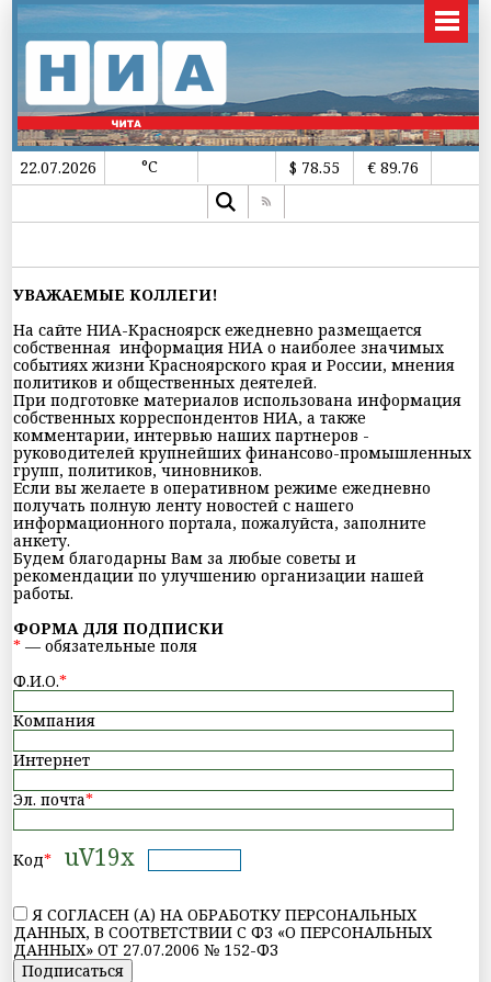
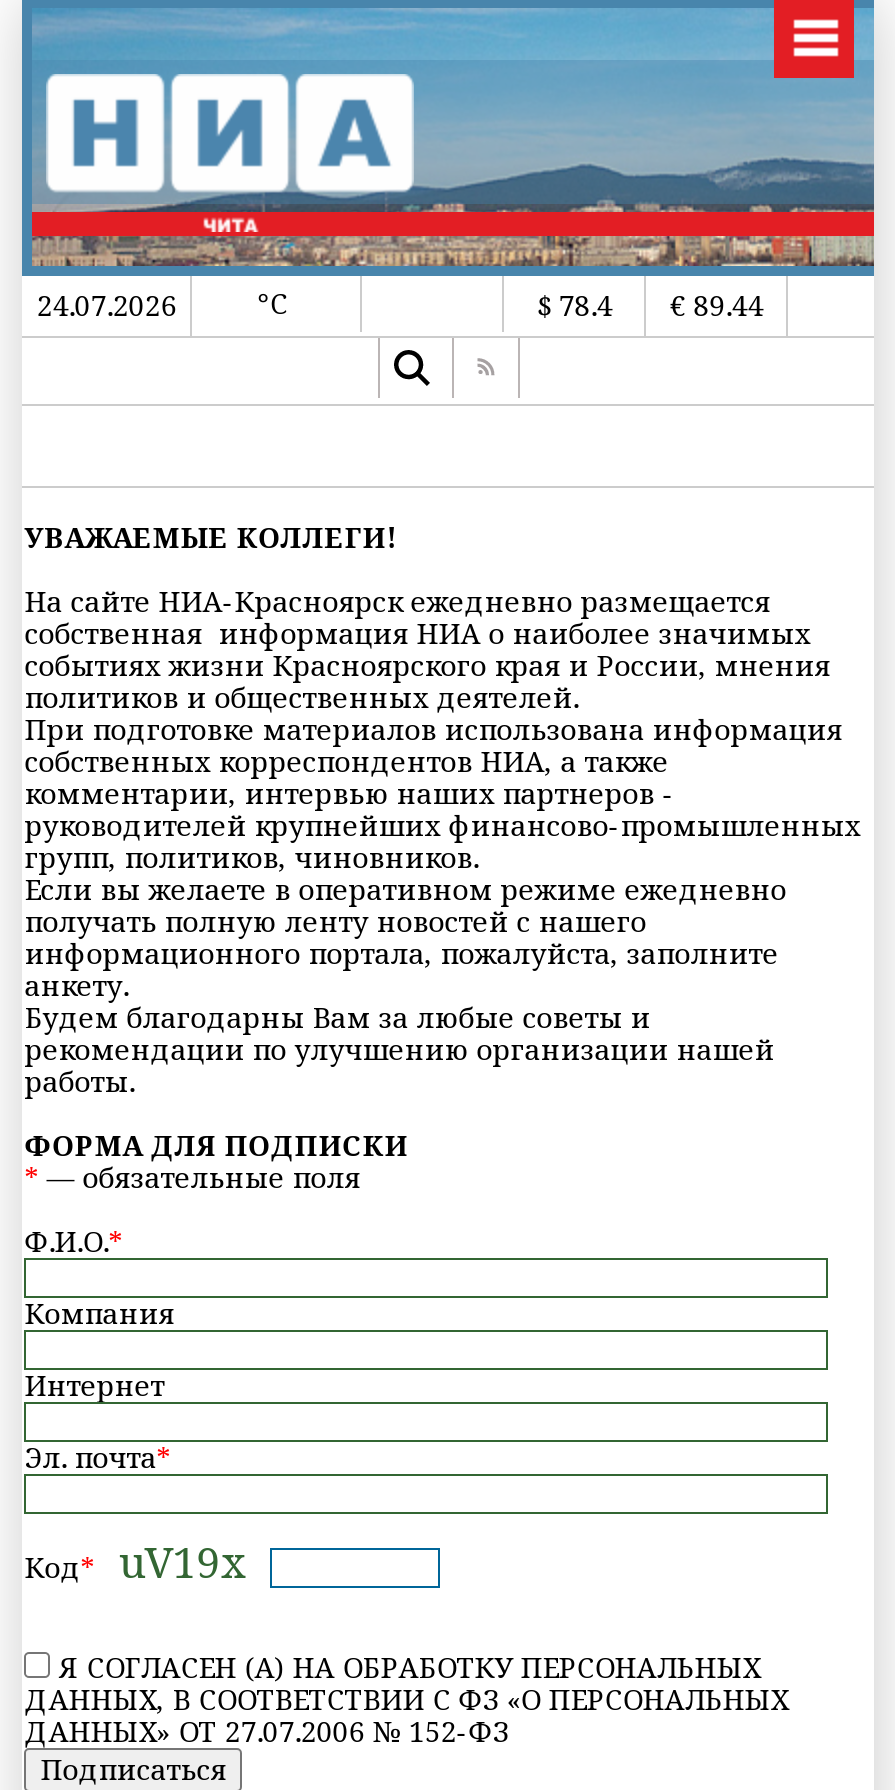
- 22.07.2026
+ 24.07.2026

- $ 78.55
+ $ 78.4

- € 89.76
+ € 89.44
